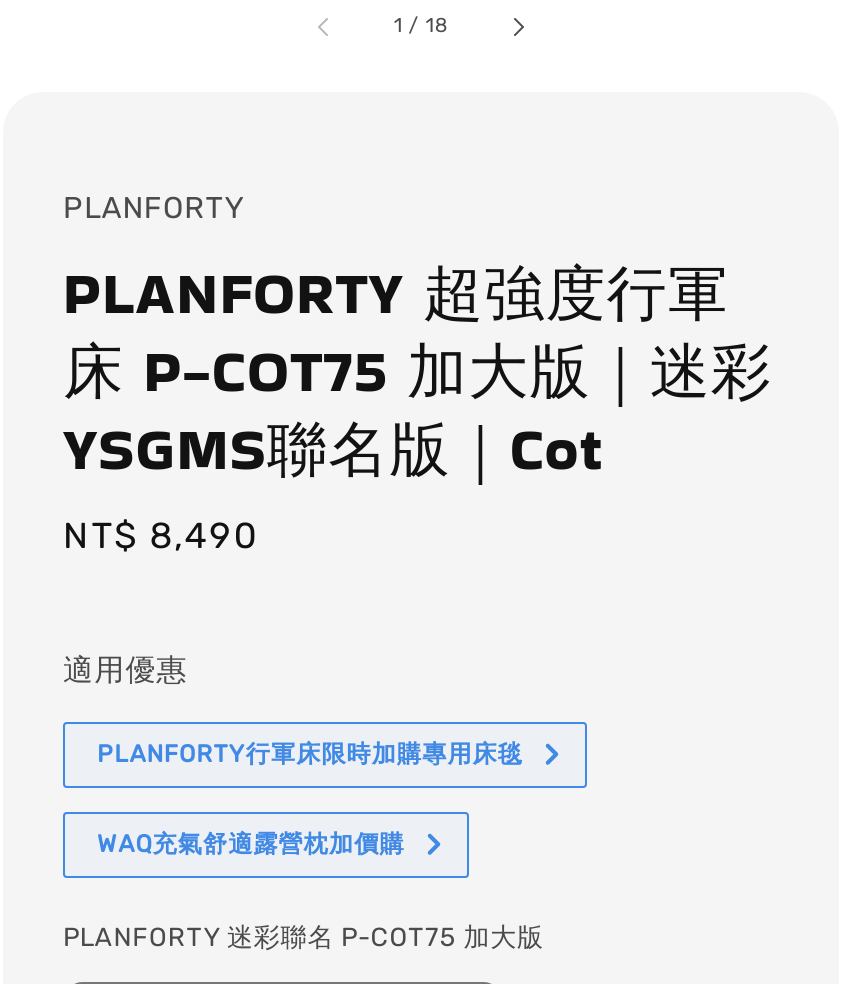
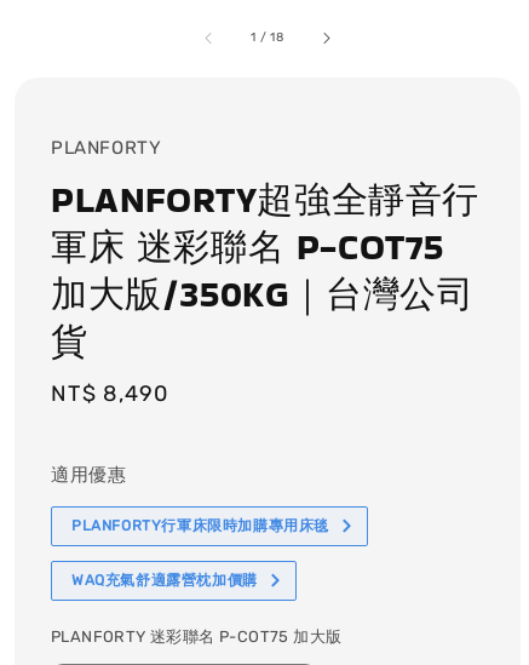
- PLANFORTY 超強度行軍
- 床 P-COT75 加大版｜迷彩
- YSGMS聯名版｜Cot
+ PLANFORTY超強全靜音行
+ 軍床 迷彩聯名 P-COT75
+ 加大版/350KG｜台灣公司
+ 貨
